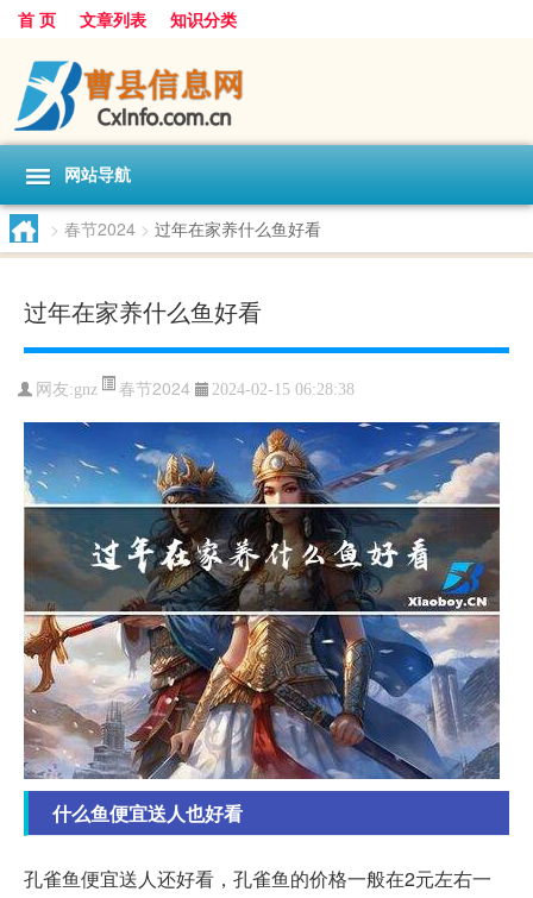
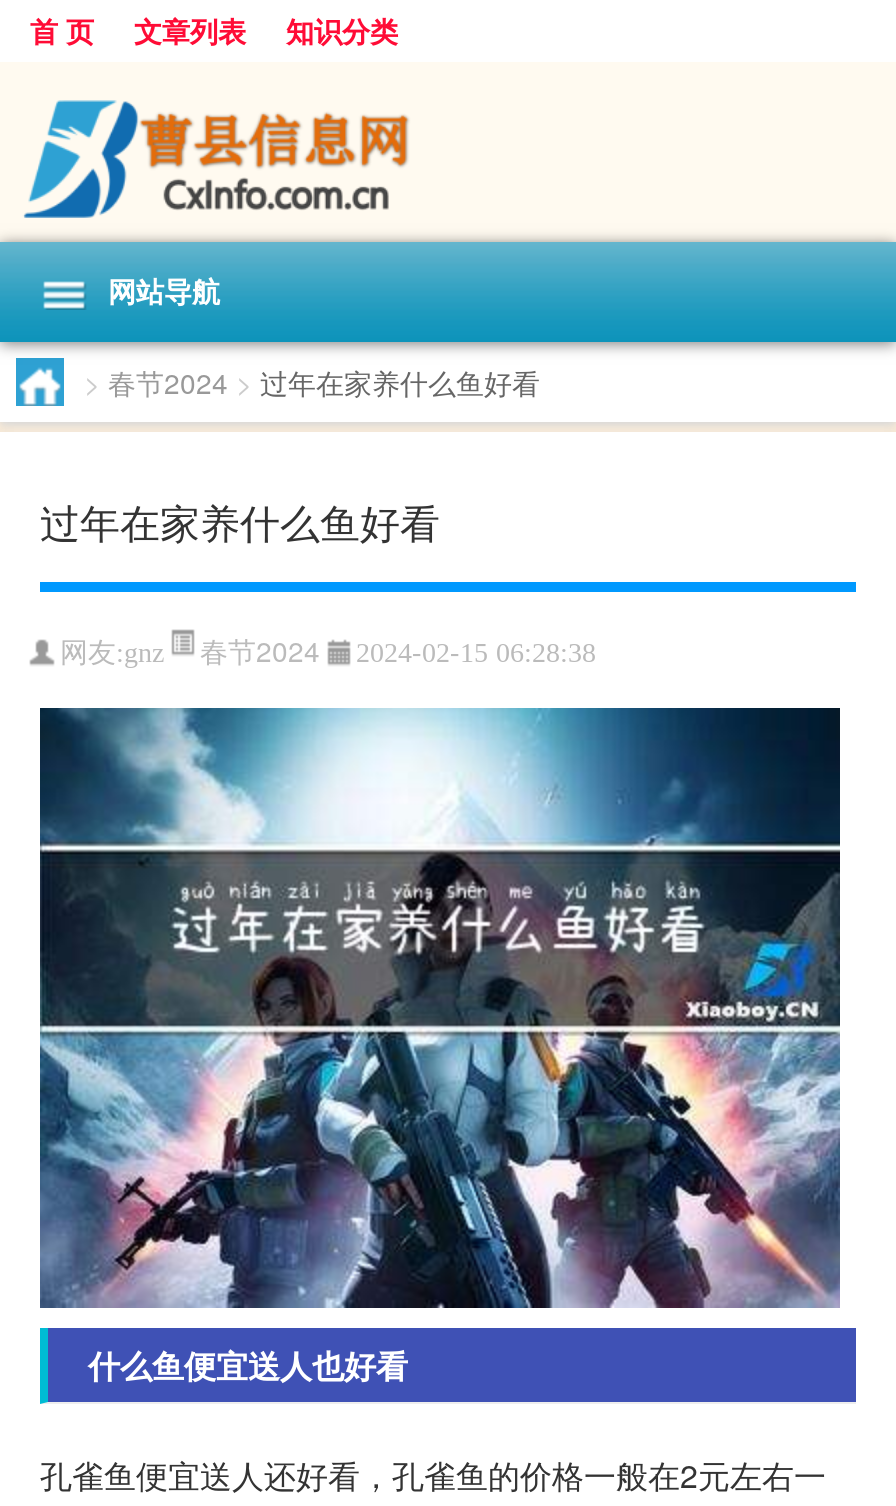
- [image]
+ [image]
